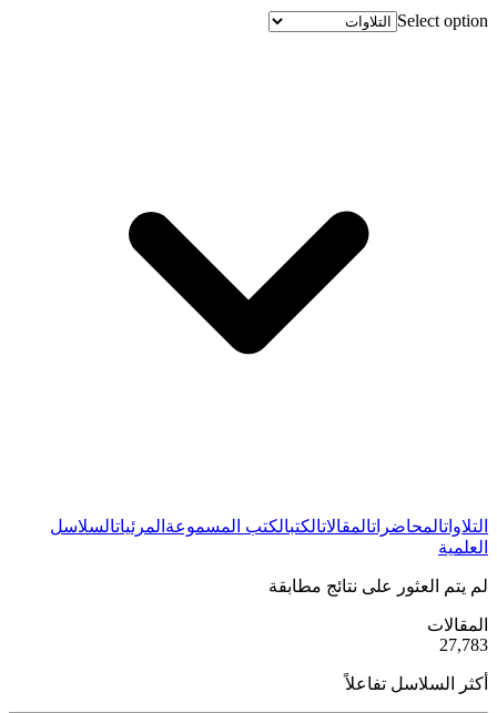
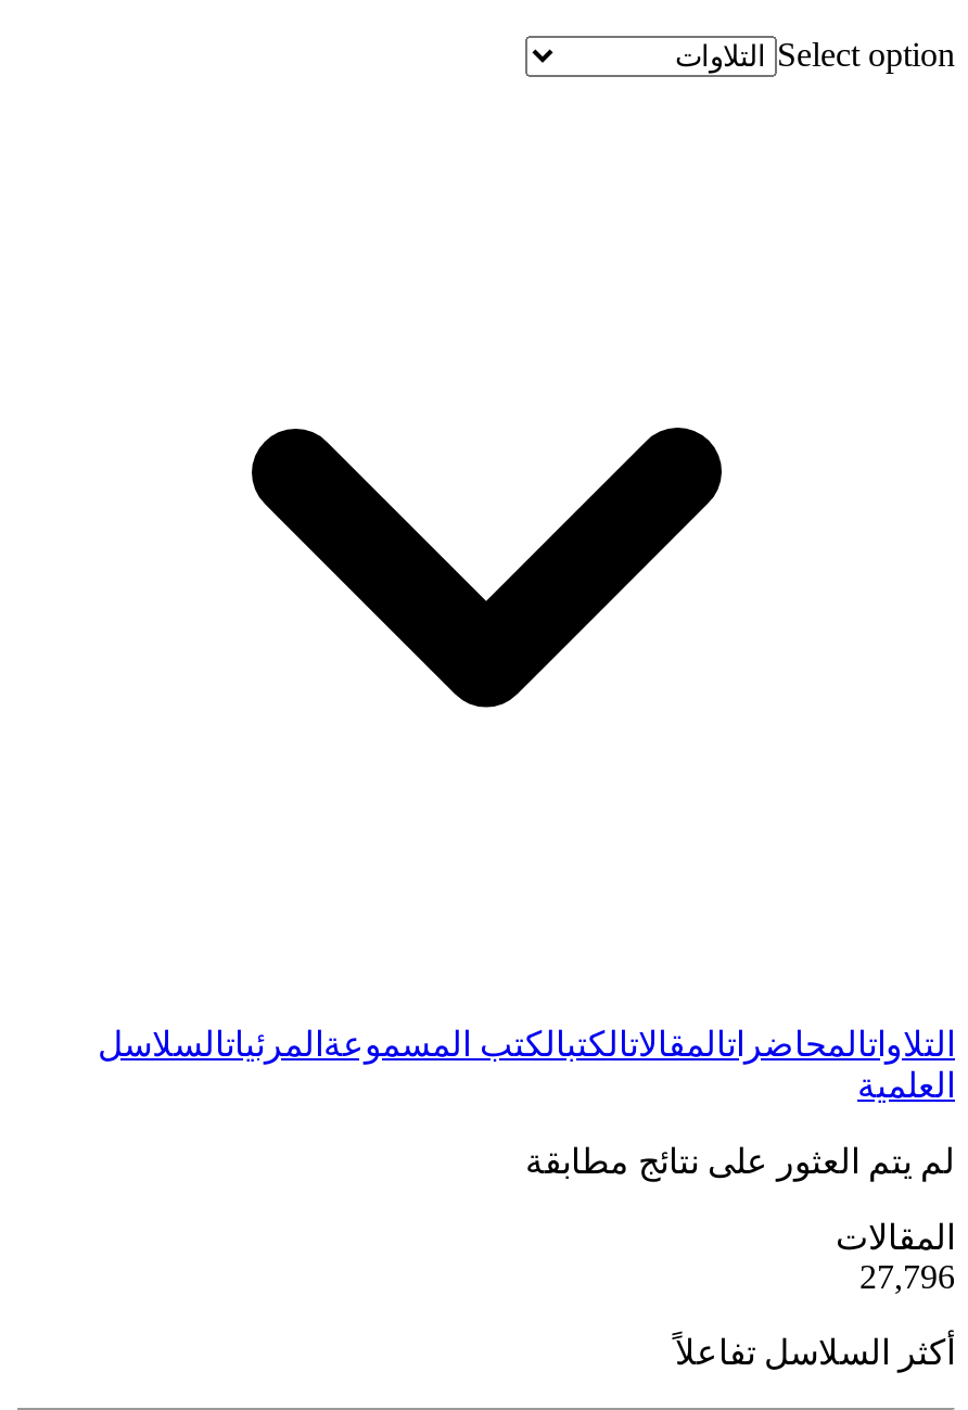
- 27,783
+ 27,796
